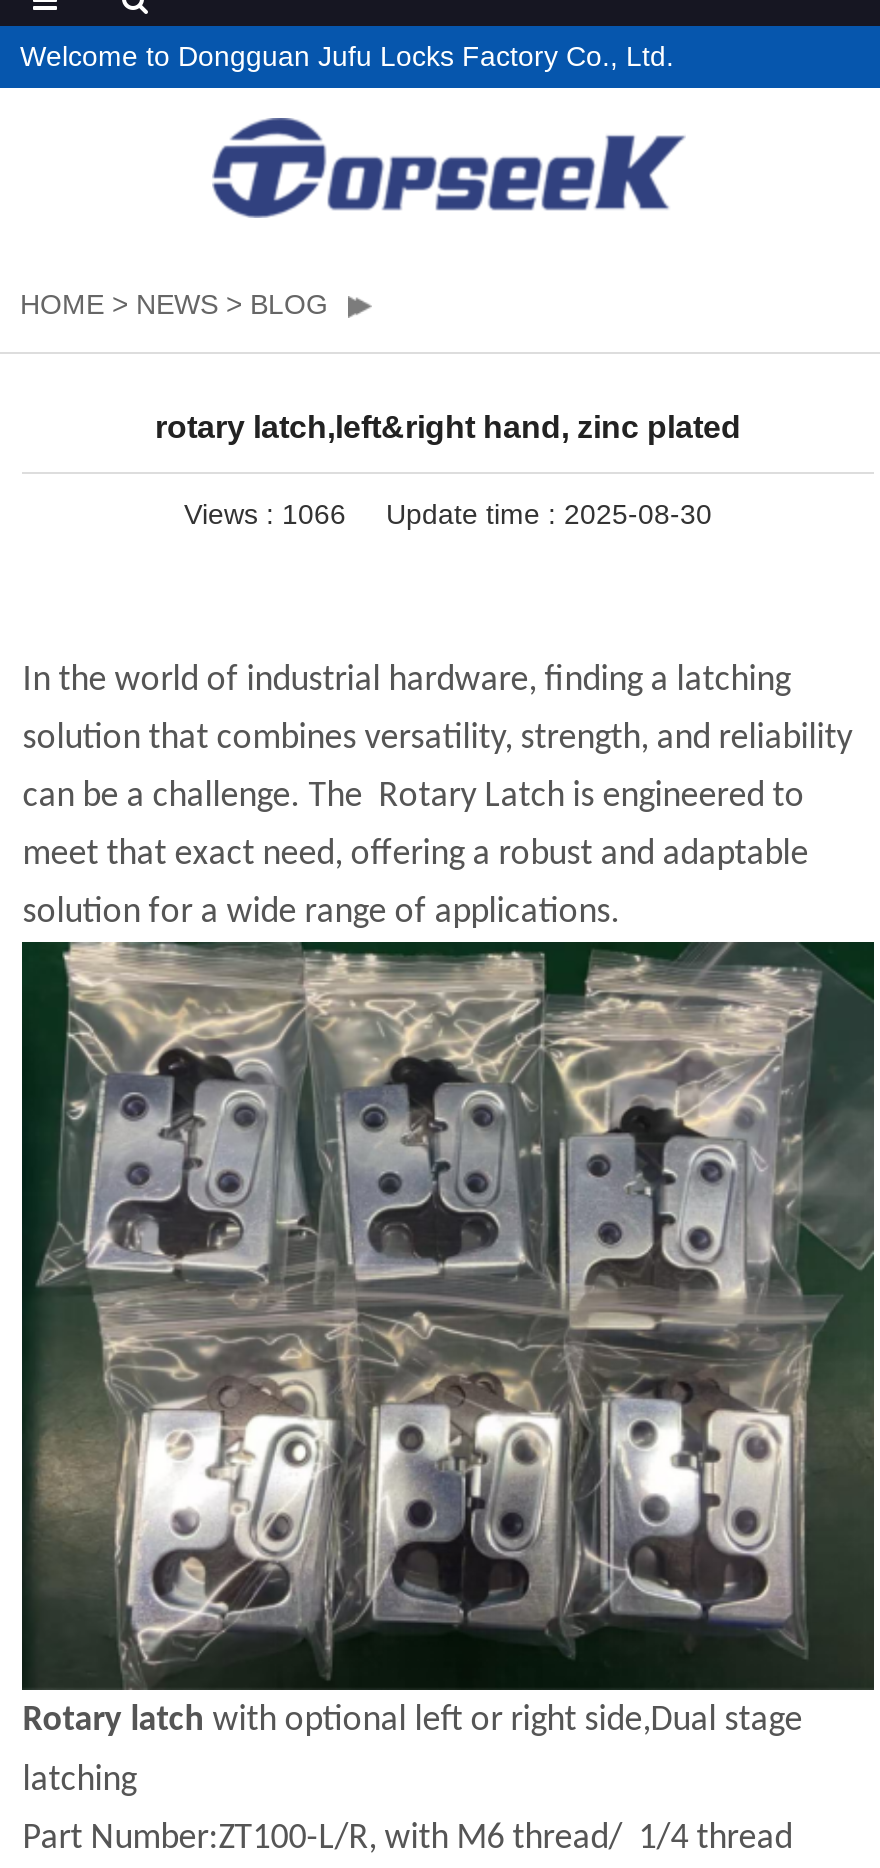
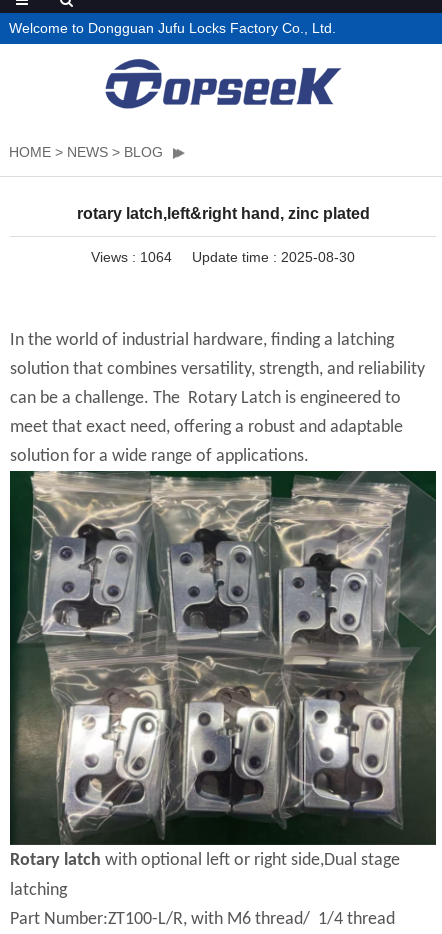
- Views : 1066 Update time : 2025-08-30
+ Views : 1064 Update time : 2025-08-30
